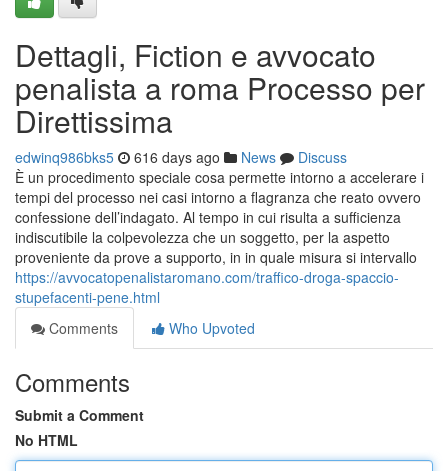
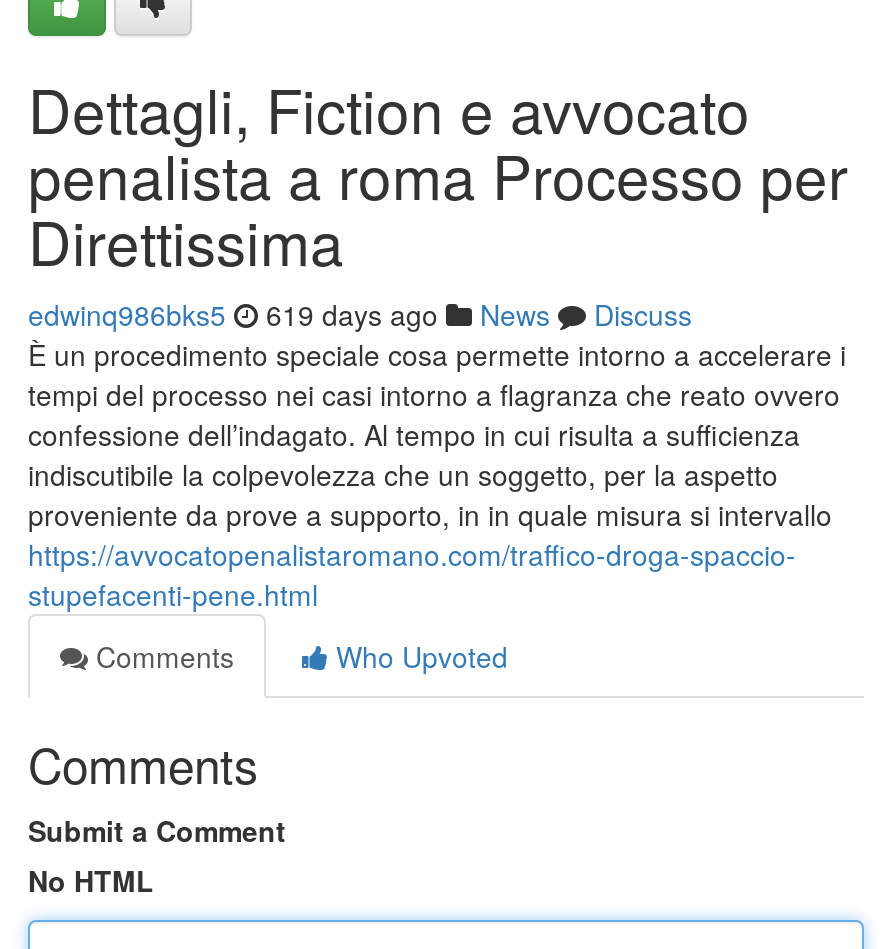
- edwinq986bks5 616 days ago News Discuss
+ edwinq986bks5 619 days ago News Discuss
